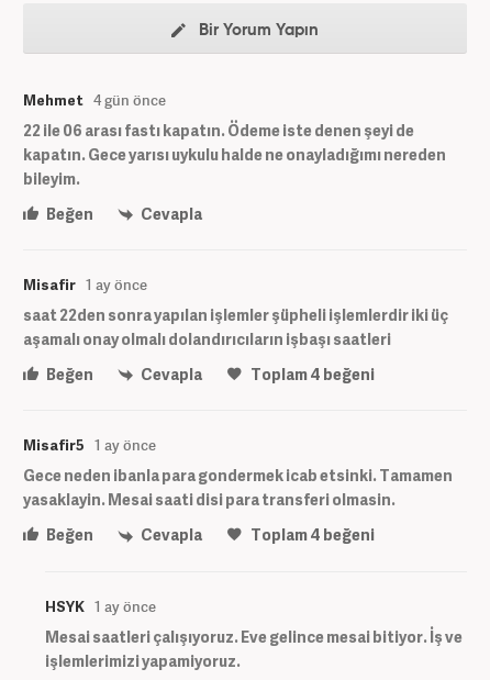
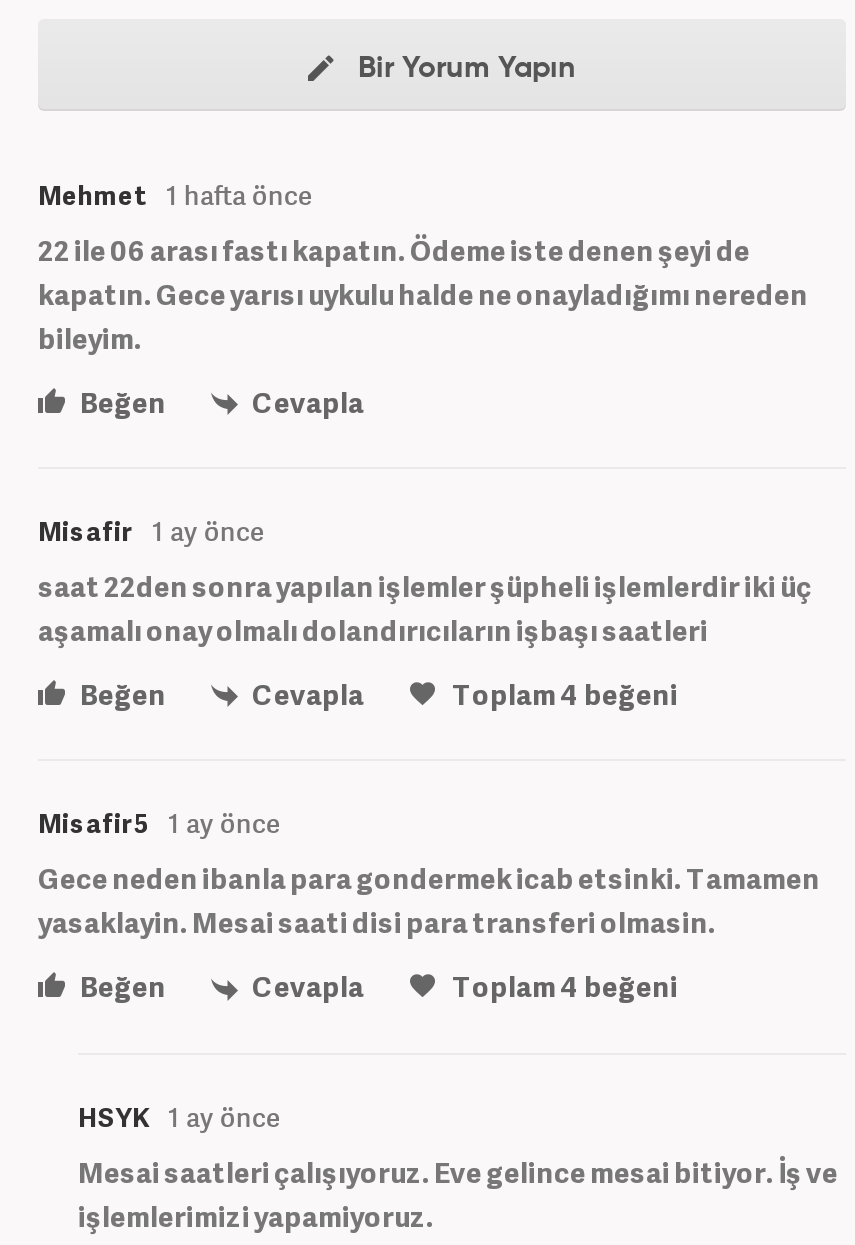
- Mehmet 4 gün önce
+ Mehmet 1 hafta önce
